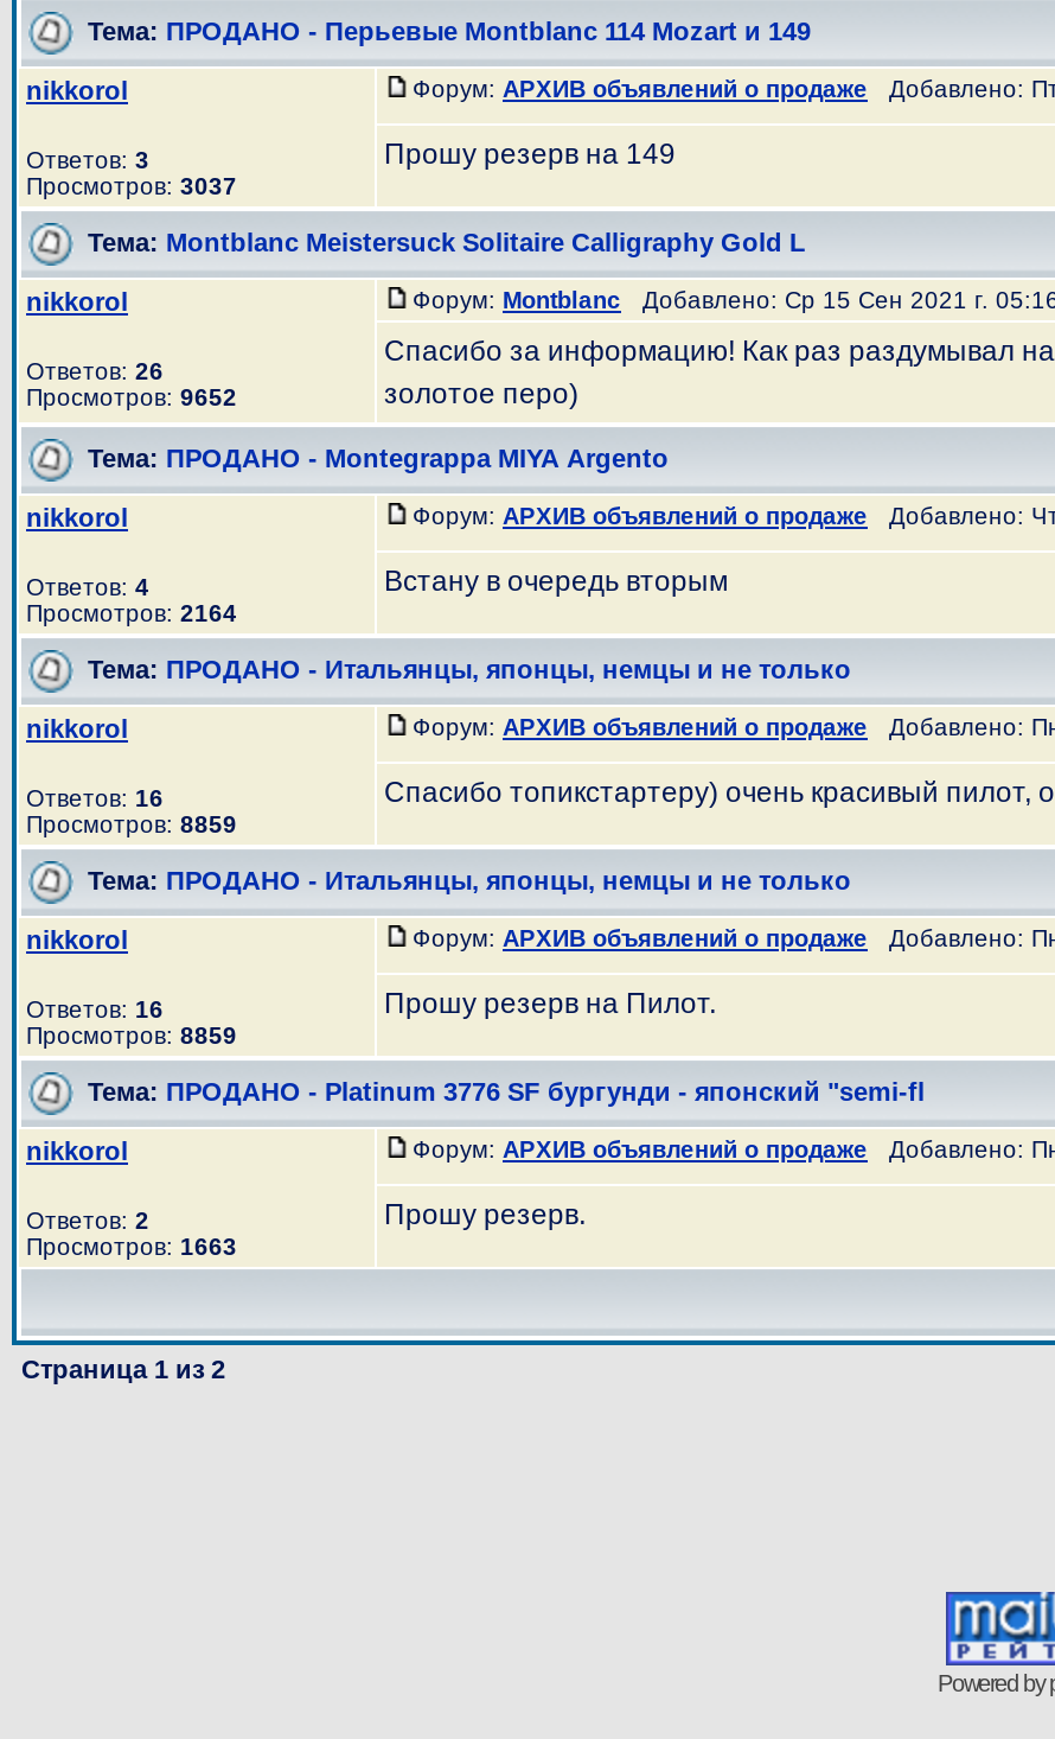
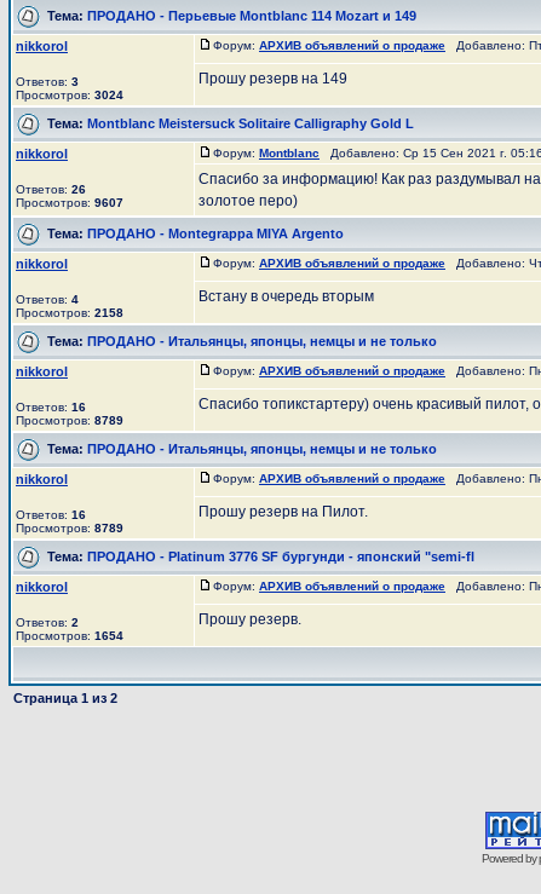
- Просмотров: 3037
+ Просмотров: 3024

- Просмотров: 9652
+ Просмотров: 9607

- Просмотров: 2164
+ Просмотров: 2158

- Просмотров: 8859
+ Просмотров: 8789

- Просмотров: 8859
+ Просмотров: 8789

- Просмотров: 1663
+ Просмотров: 1654
